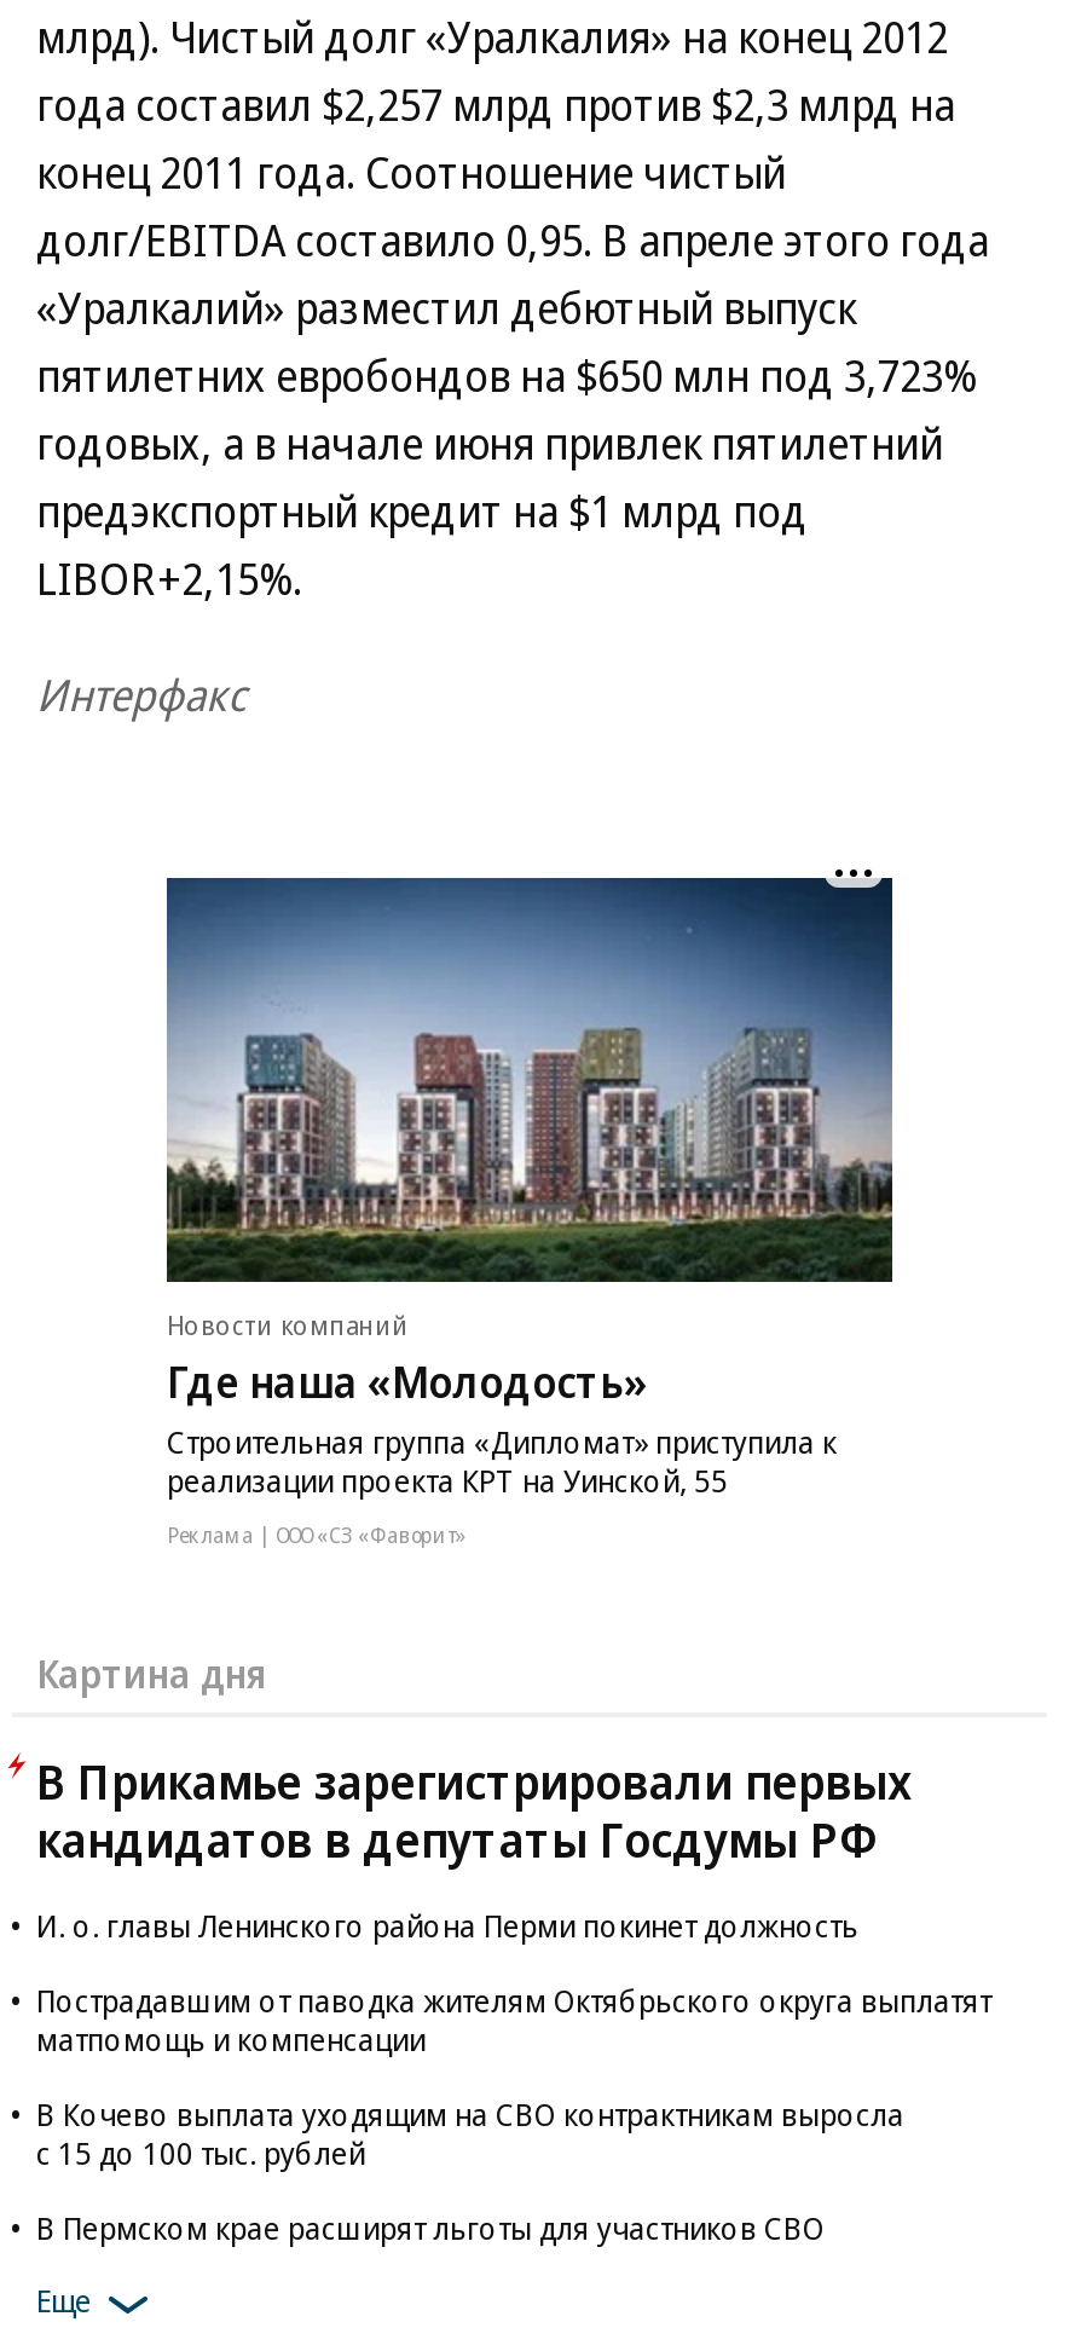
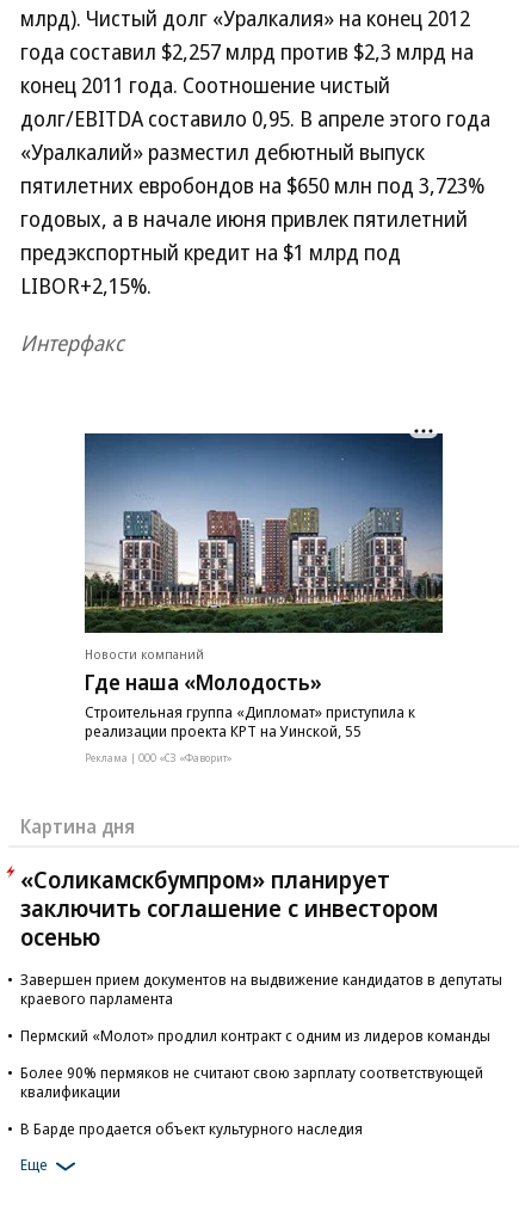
- В Прикамье зарегистрировали первых
- кандидатов в депутаты Госдумы РФ
+ «Соликамскбумпром» планирует
+ заключить соглашение с инвестором
+ осенью

- И. о. главы Ленинского района Перми покинет должность
+ Завершен прием документов на выдвижение кандидатов в депутаты
+ краевого парламента

- Пострадавшим от паводка жителям Октябрьского округа выплатят
- матпомощь и компенсации
+ Пермский «Молот» продлил контракт с одним из лидеров команды

- В Кочево выплата уходящим на СВО контрактникам выросла
- с 15 до 100 тыс. рублей
+ Более 90% пермяков не считают свою зарплату соответствующей
+ квалификации

- В Пермском крае расширят льготы для участников СВО
+ В Барде продается объект культурного наследия
